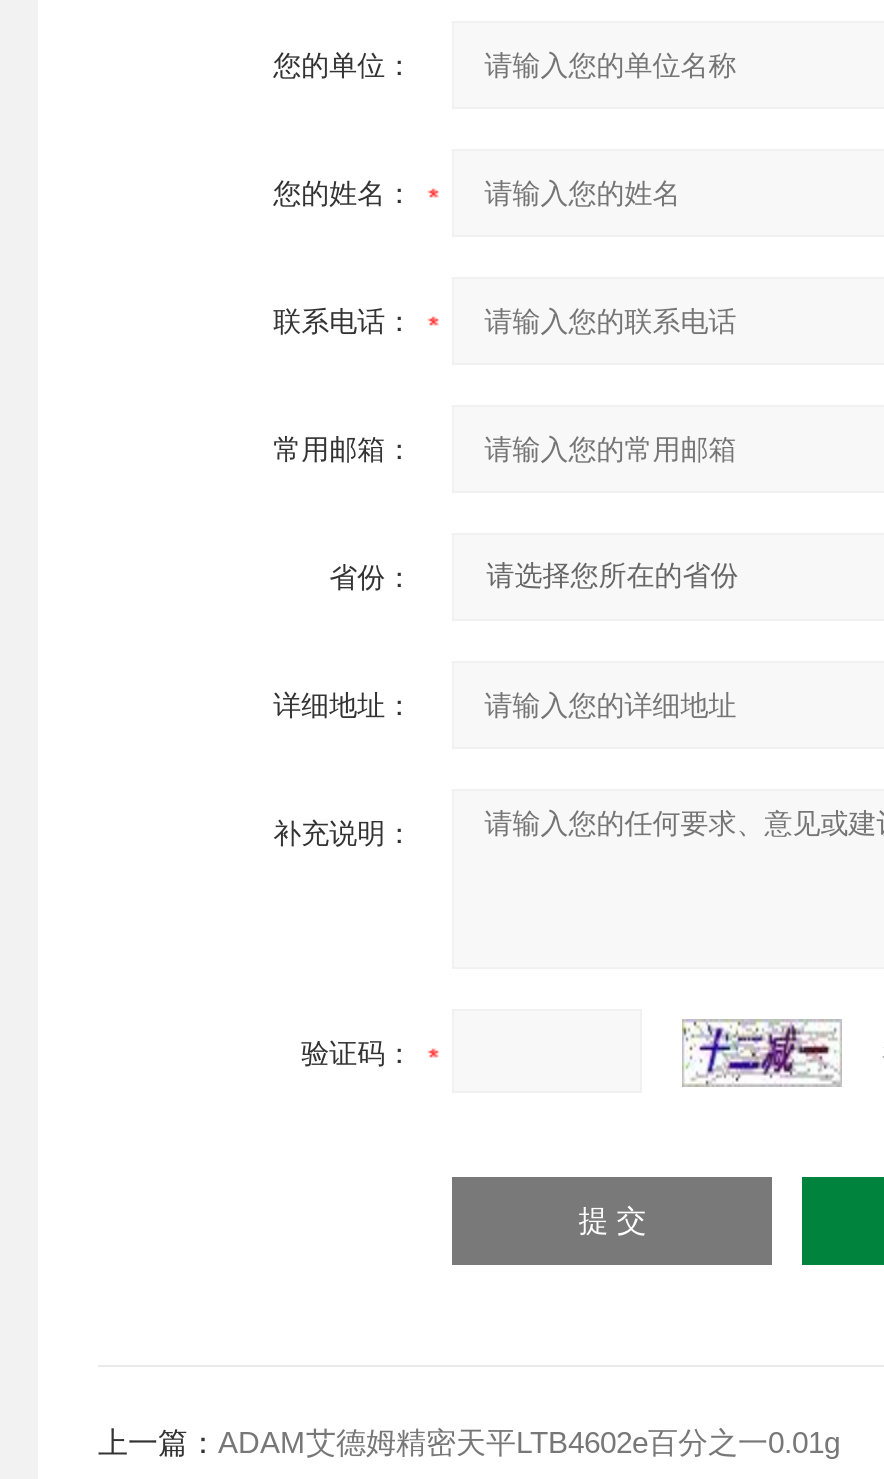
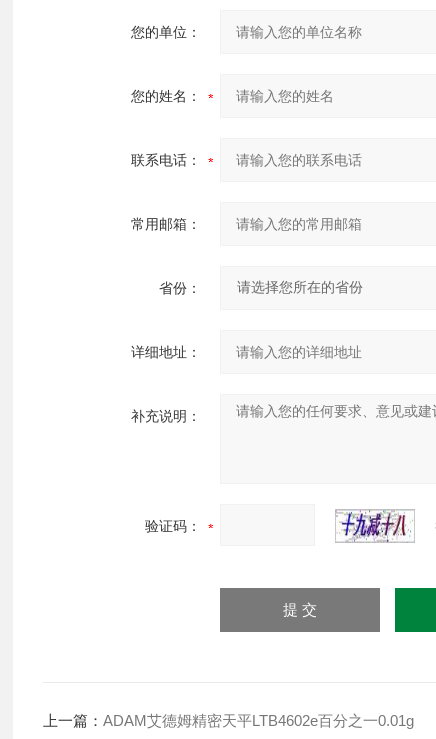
- [image]
+ [image]
